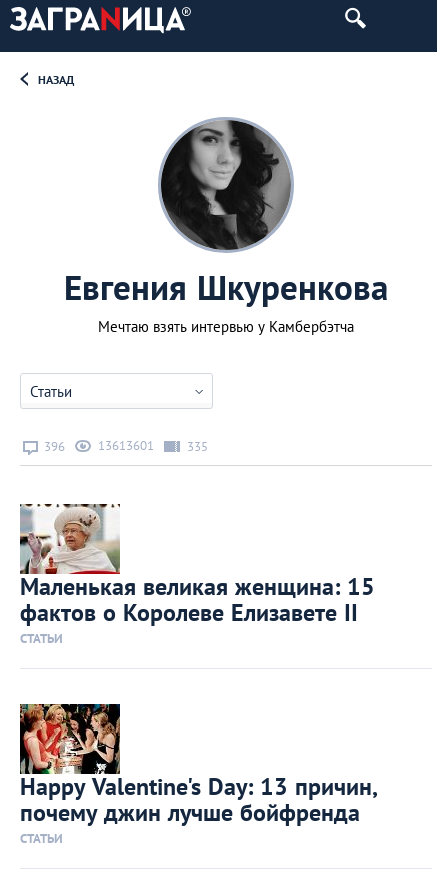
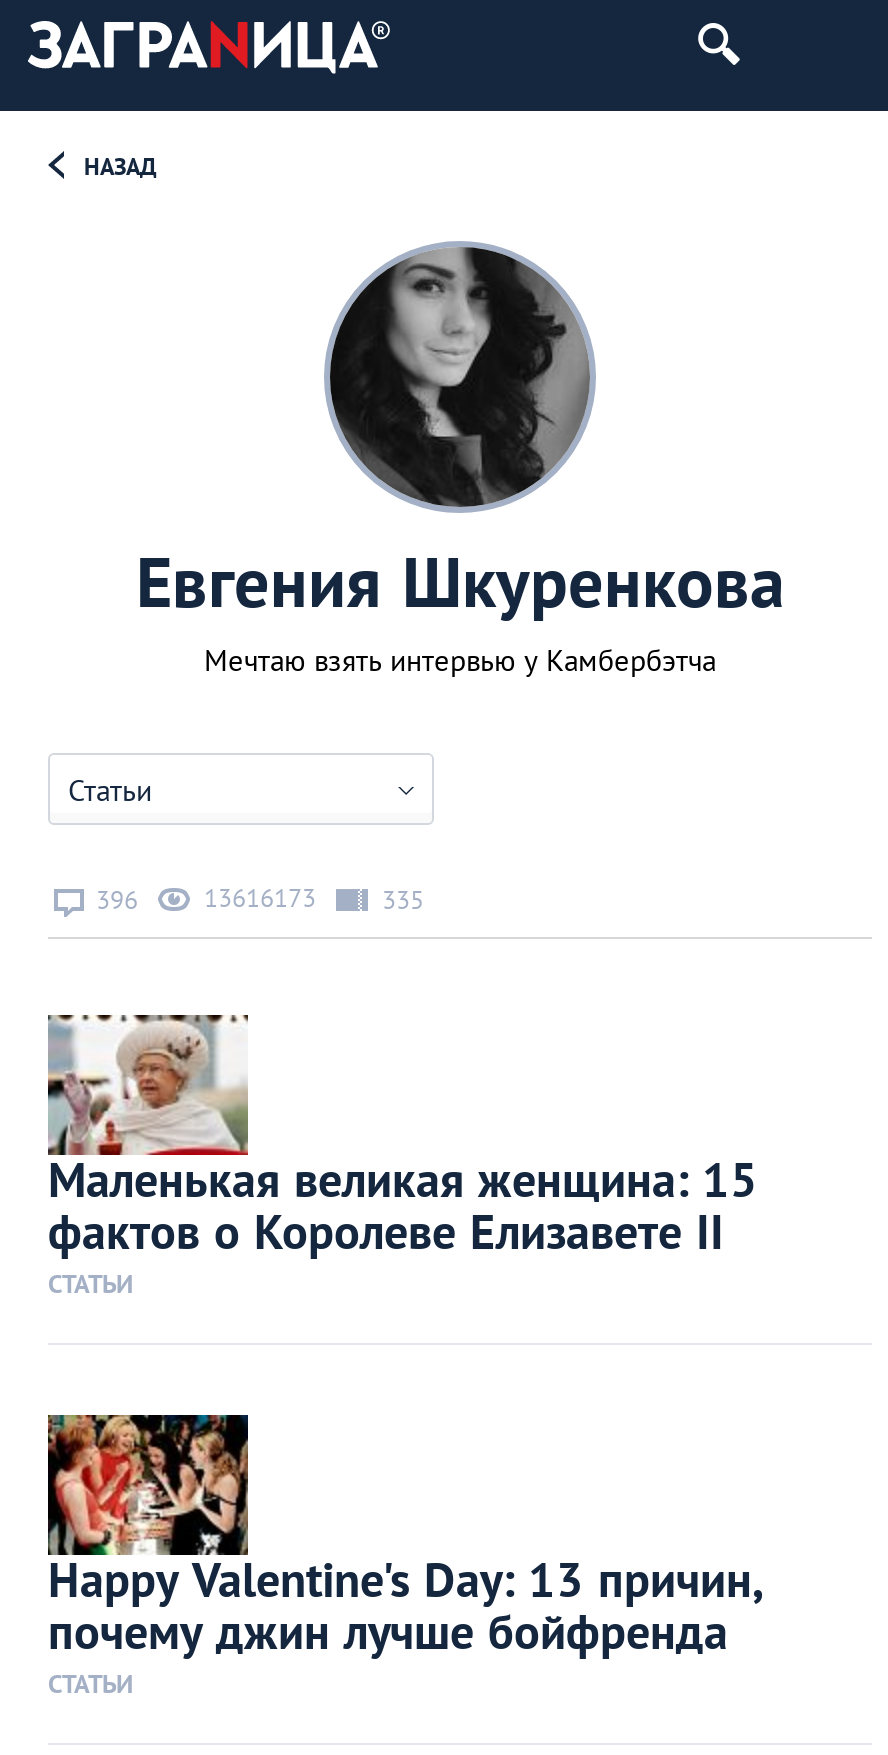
- 396 13613601 335
+ 396 13616173 335
